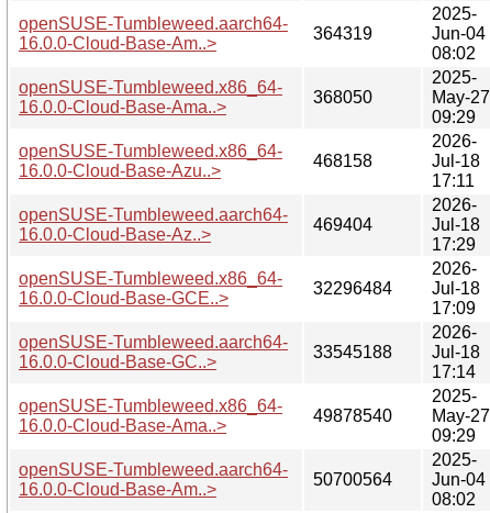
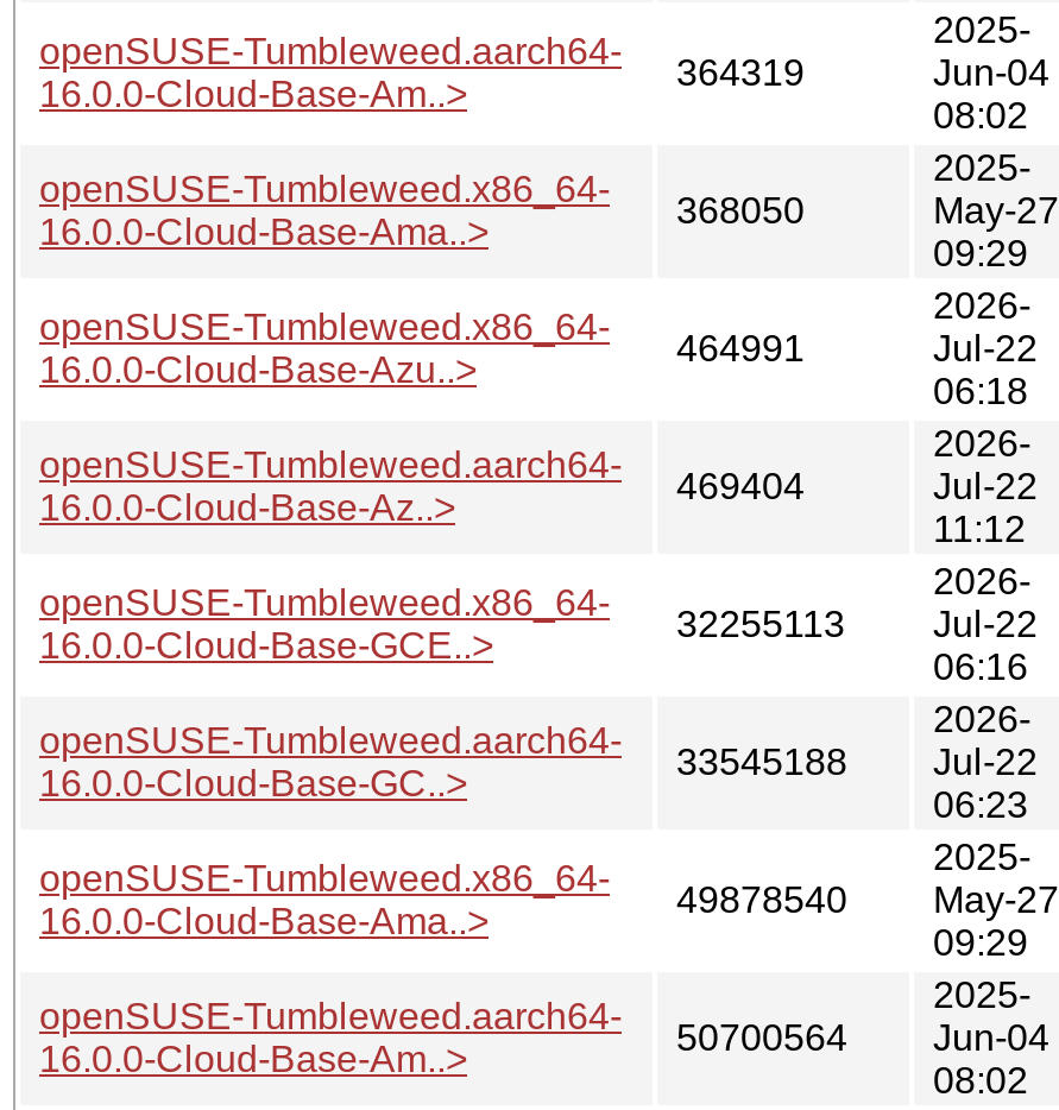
- 468158
+ 464991

- Jul-18
- 17:11
+ Jul-22
+ 06:18

- Jul-18
- 17:29
+ Jul-22
+ 11:12

- 32296484
+ 32255113

- Jul-18
- 17:09
+ Jul-22
+ 06:16

- Jul-18
- 17:14
+ Jul-22
+ 06:23
